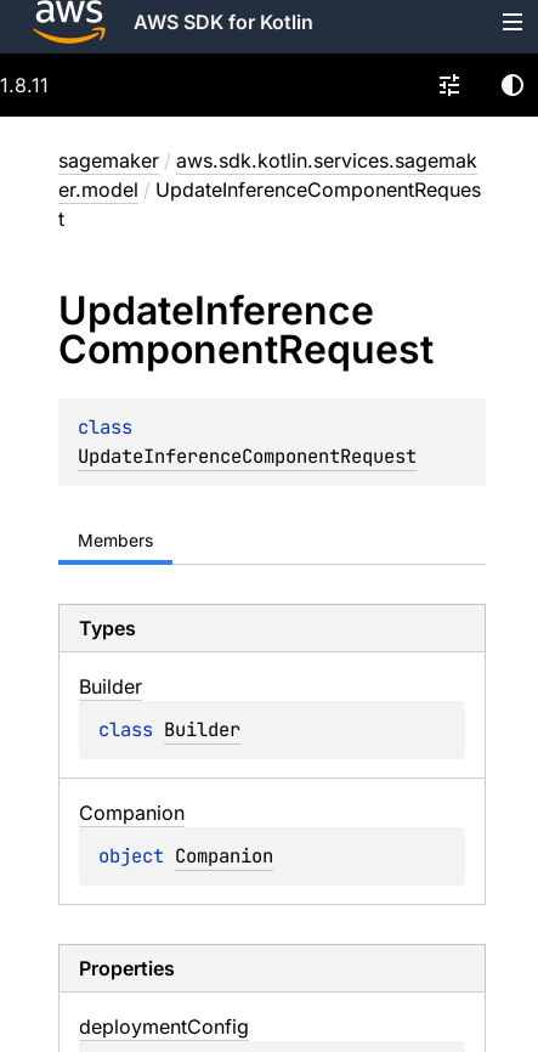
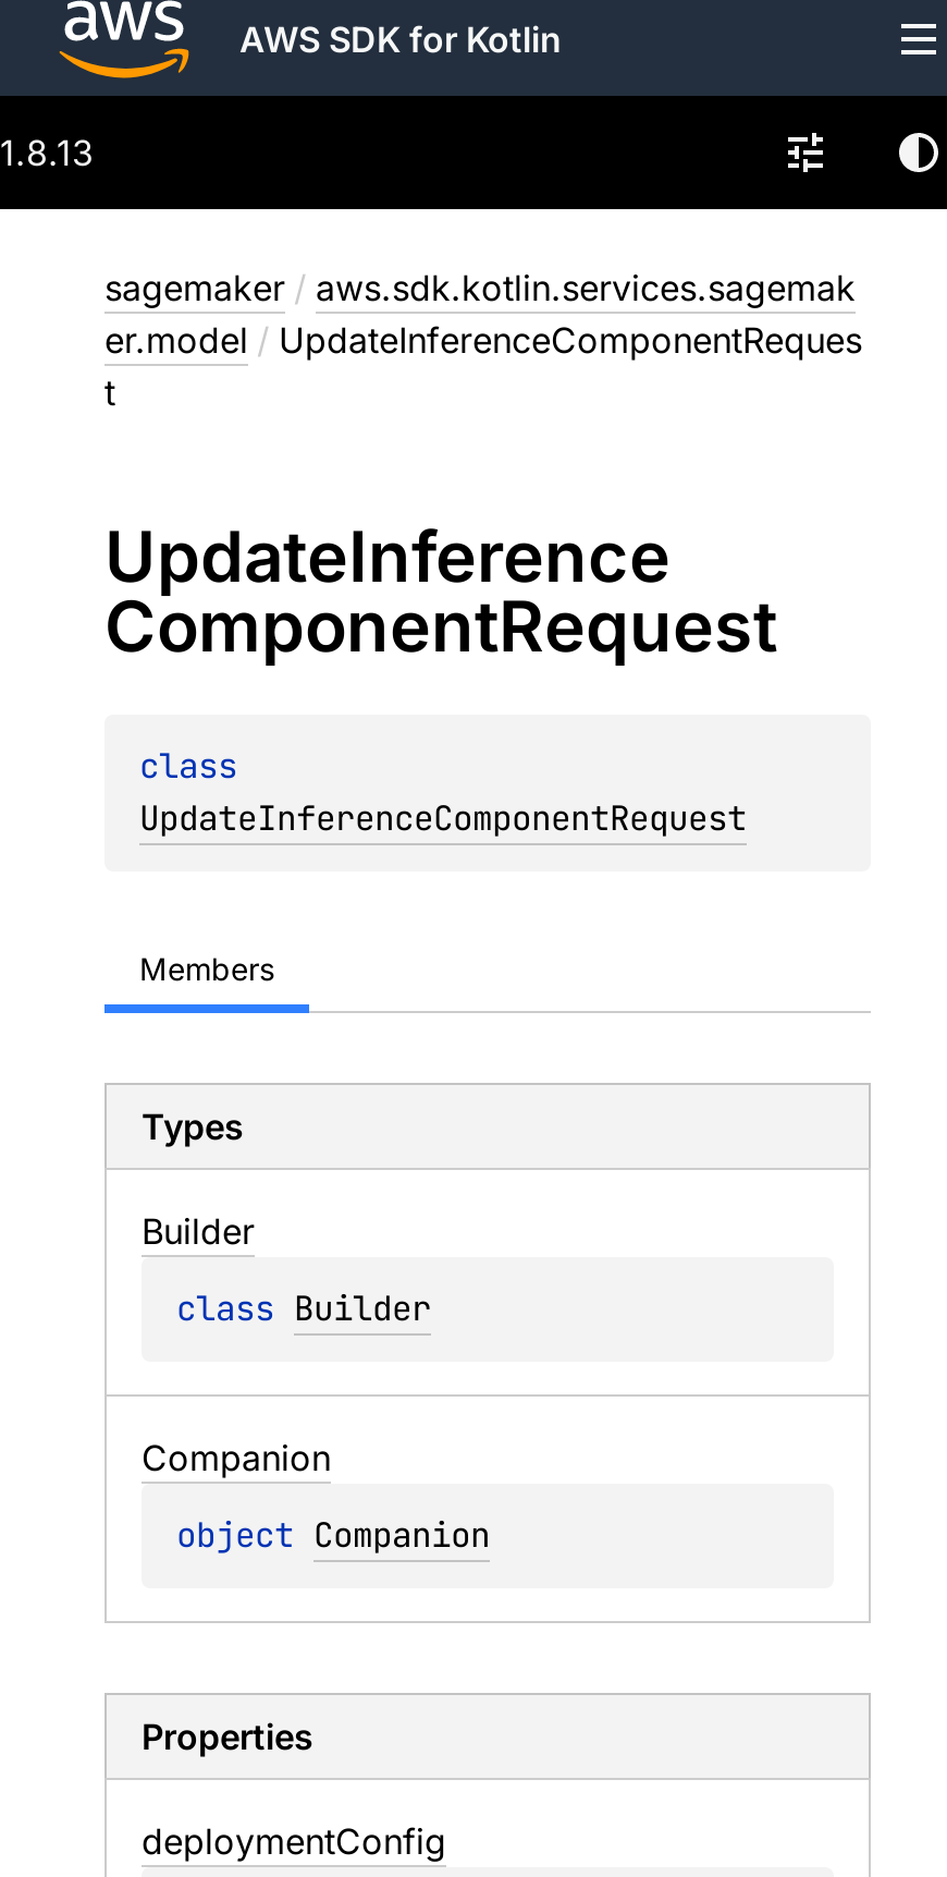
- 1.8.11
+ 1.8.13
